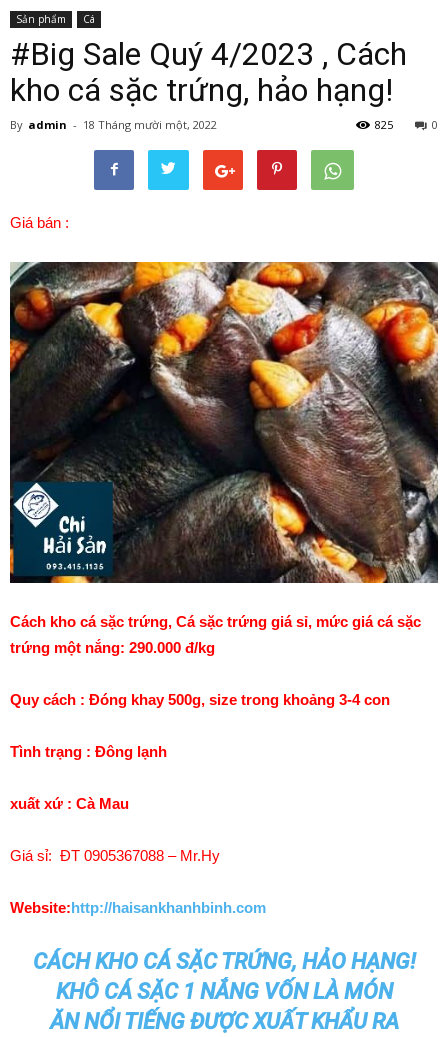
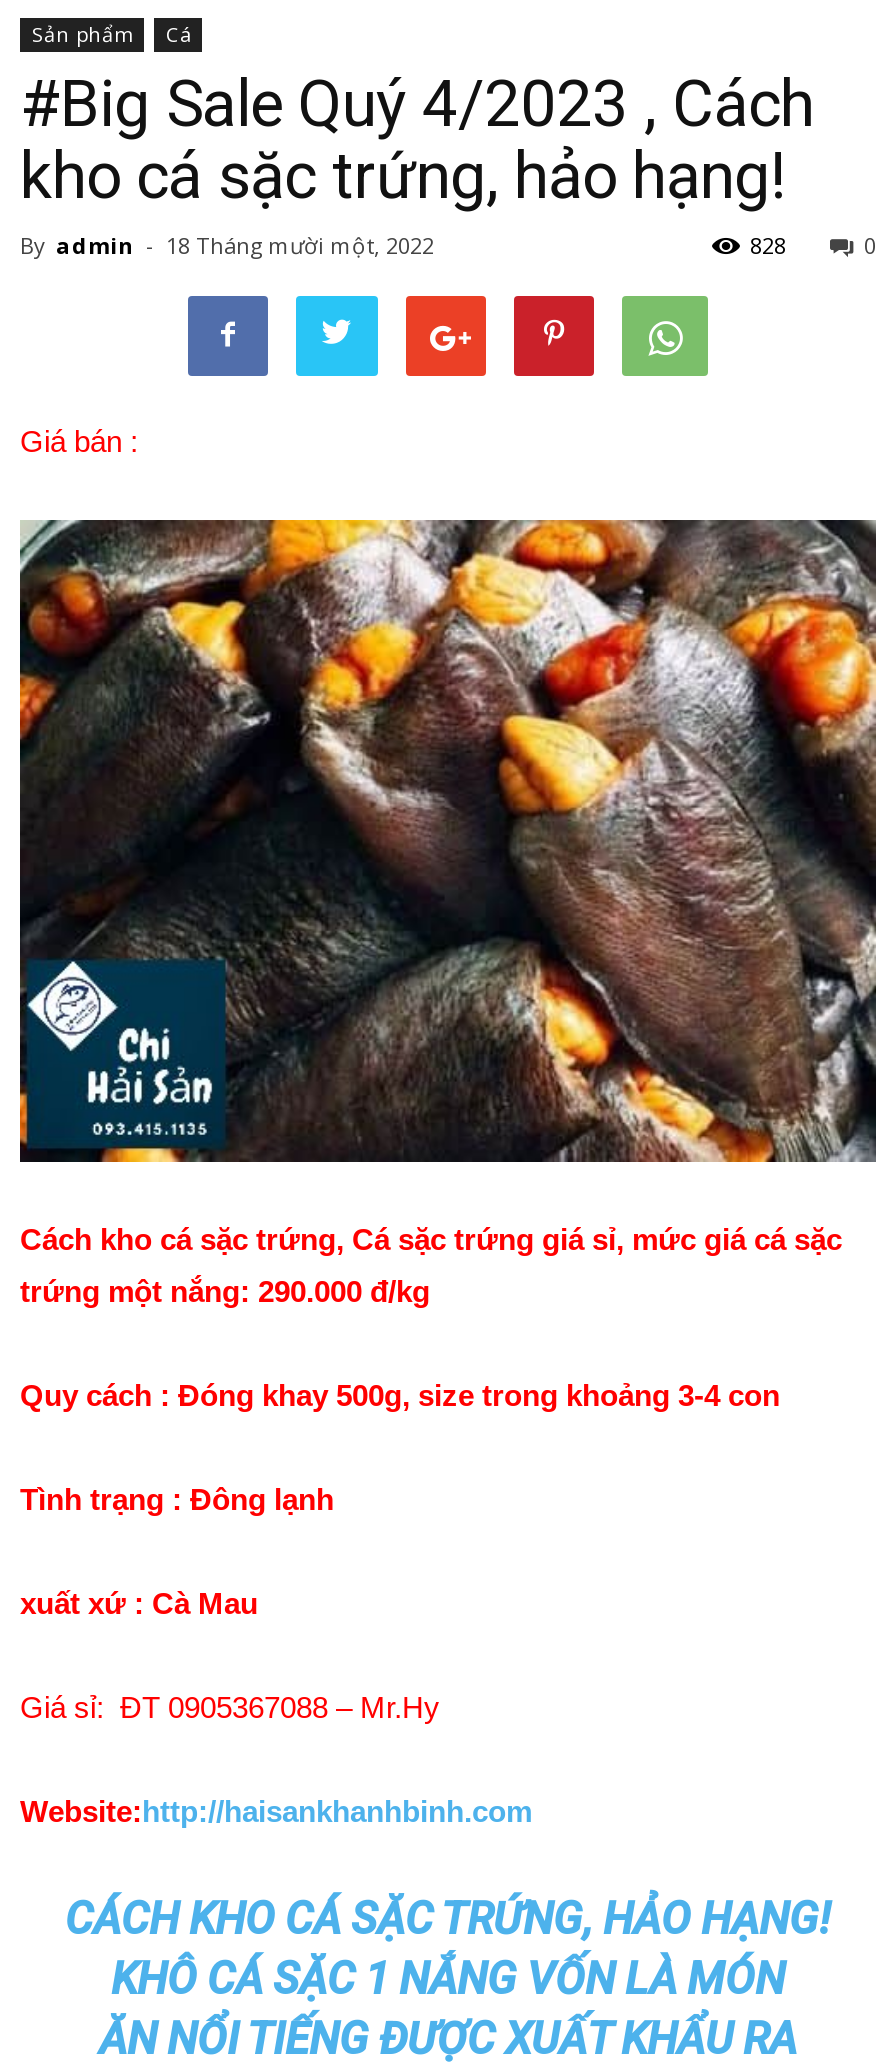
- 825
+ 828
